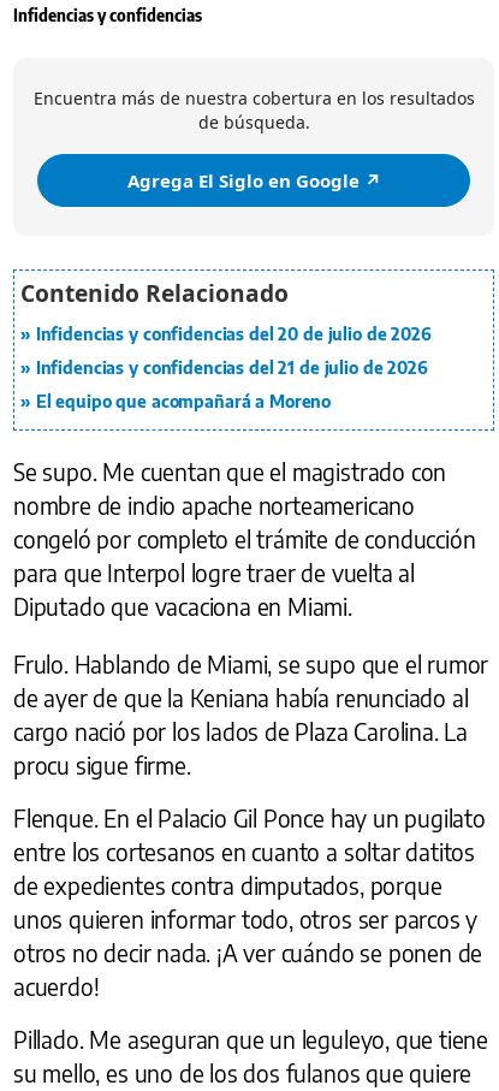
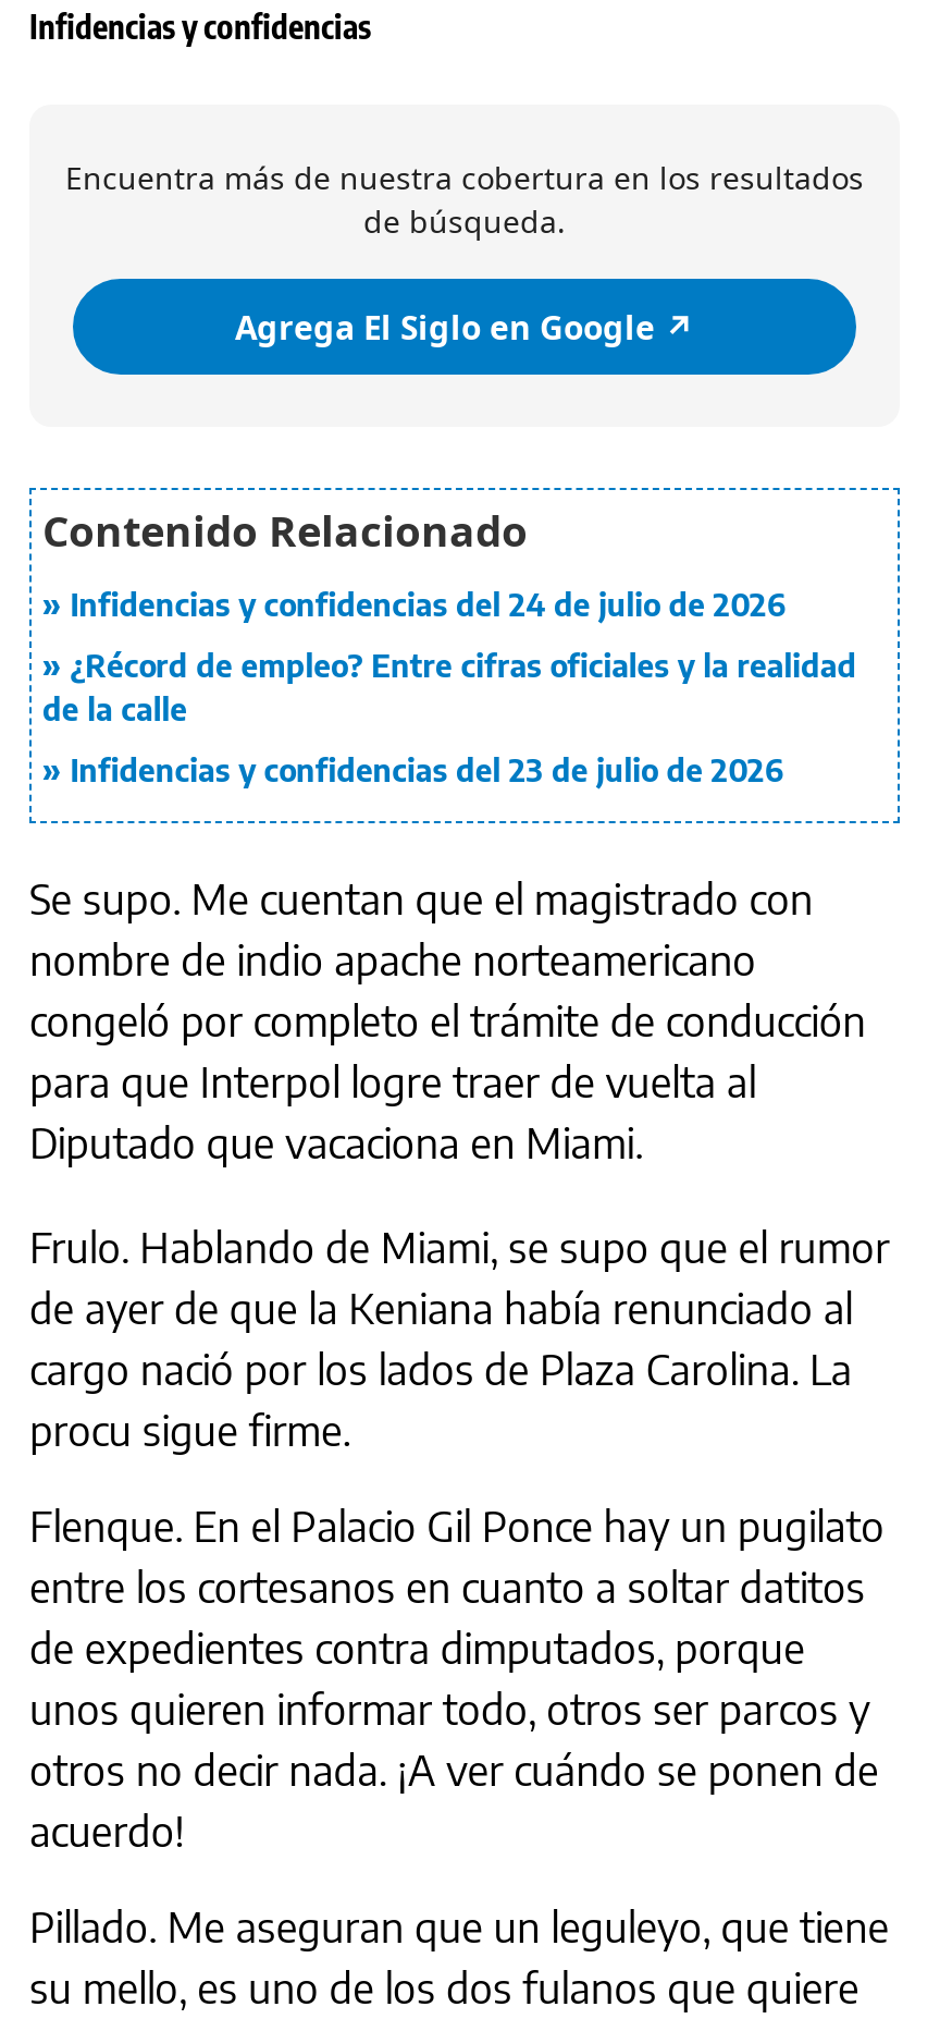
- Infidencias y confidencias del 20 de julio de 2026
+ Infidencias y confidencias del 24 de julio de 2026

- Infidencias y confidencias del 21 de julio de 2026
+ ¿Récord de empleo? Entre cifras oficiales y la realidad
+ de la calle

- El equipo que acompañará a Moreno
+ Infidencias y confidencias del 23 de julio de 2026
